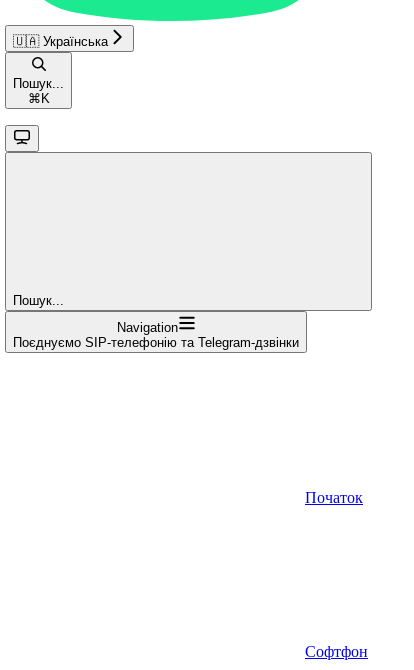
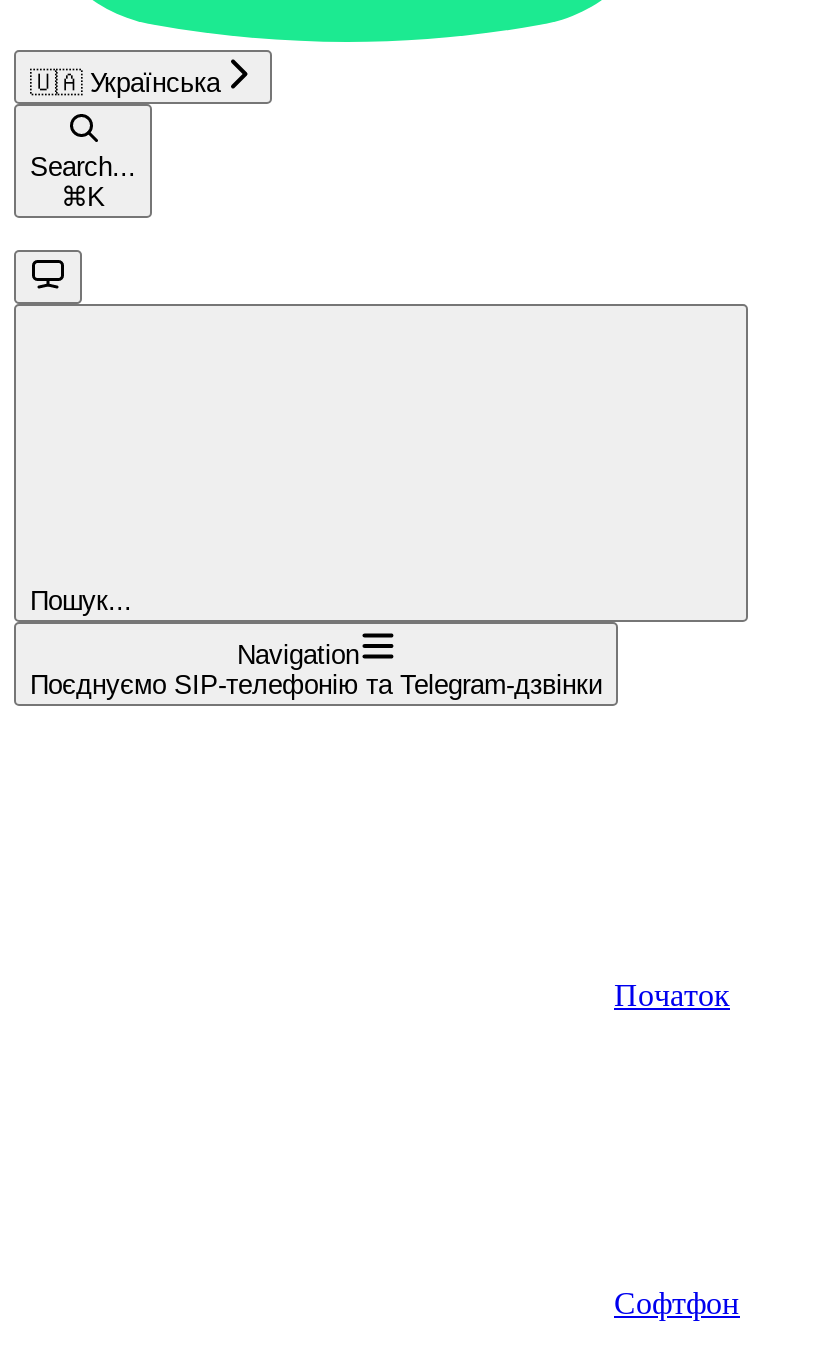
- Пошук...
+ Search...
